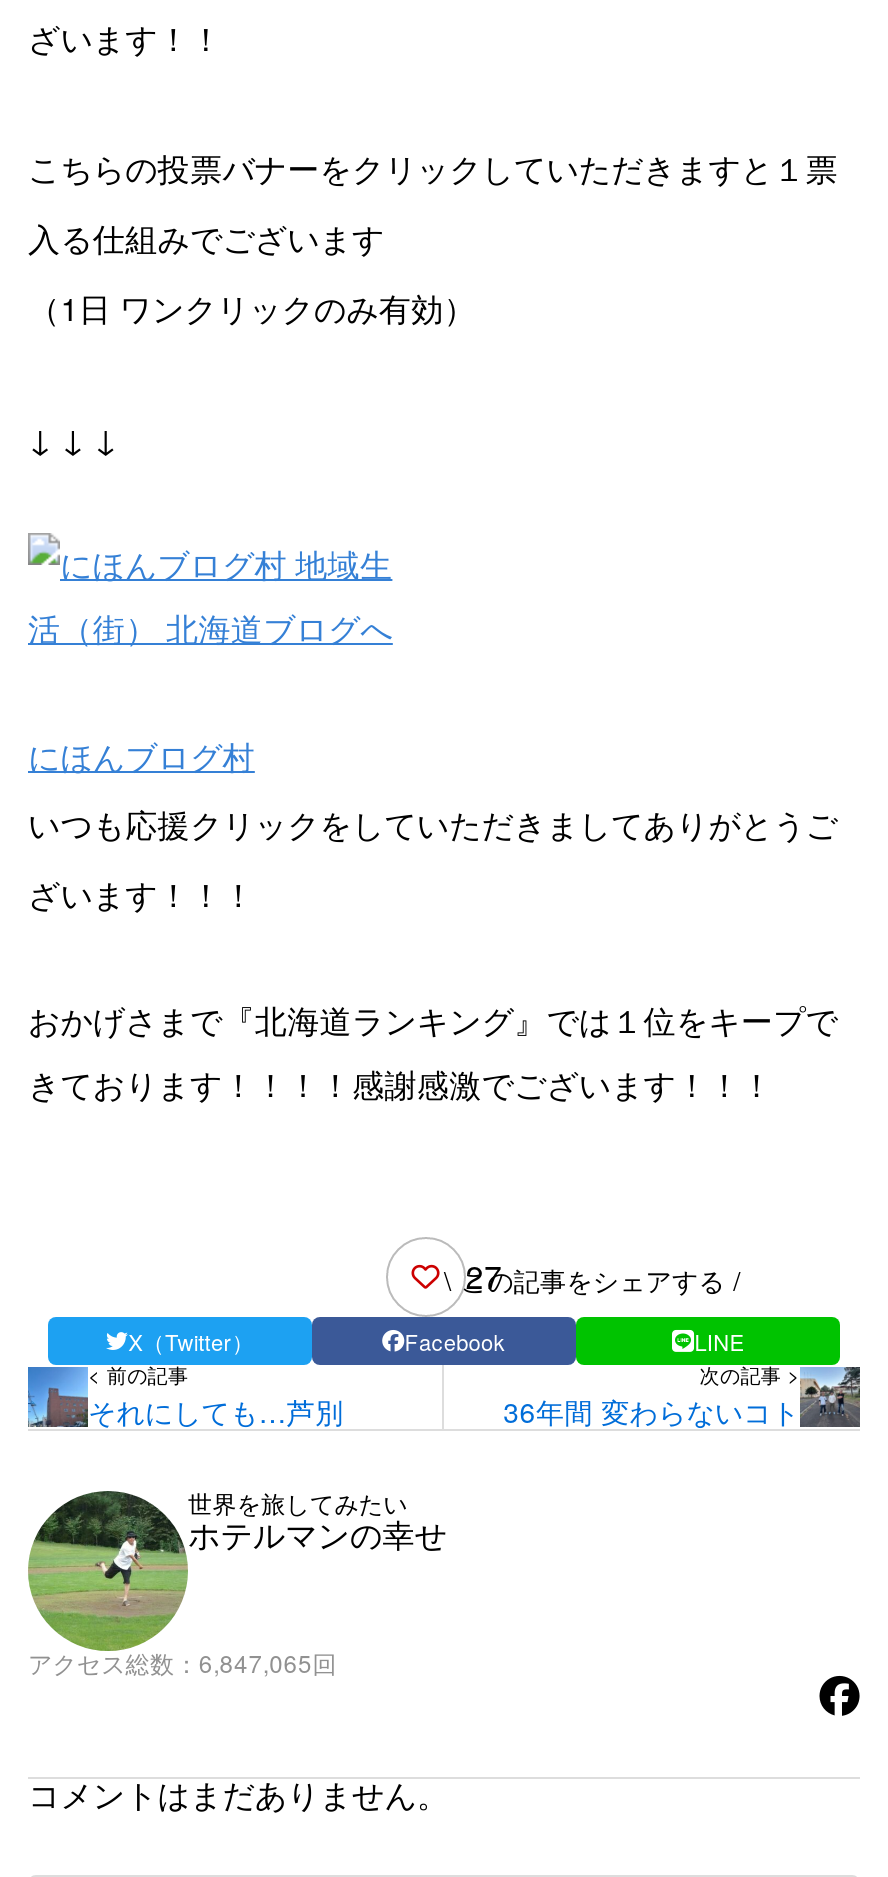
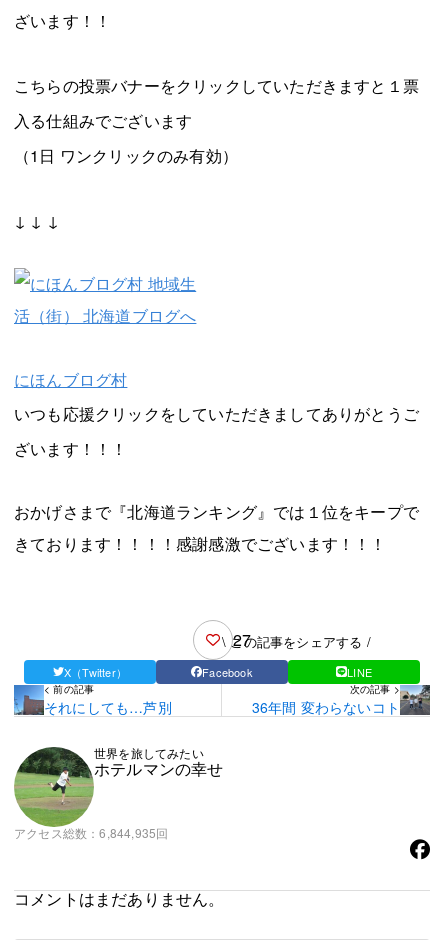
- アクセス総数 6,847,065回
+ アクセス総数 6,844,935回
